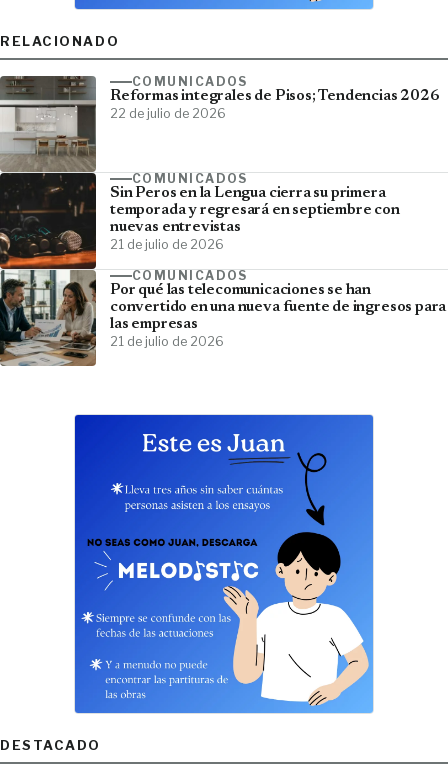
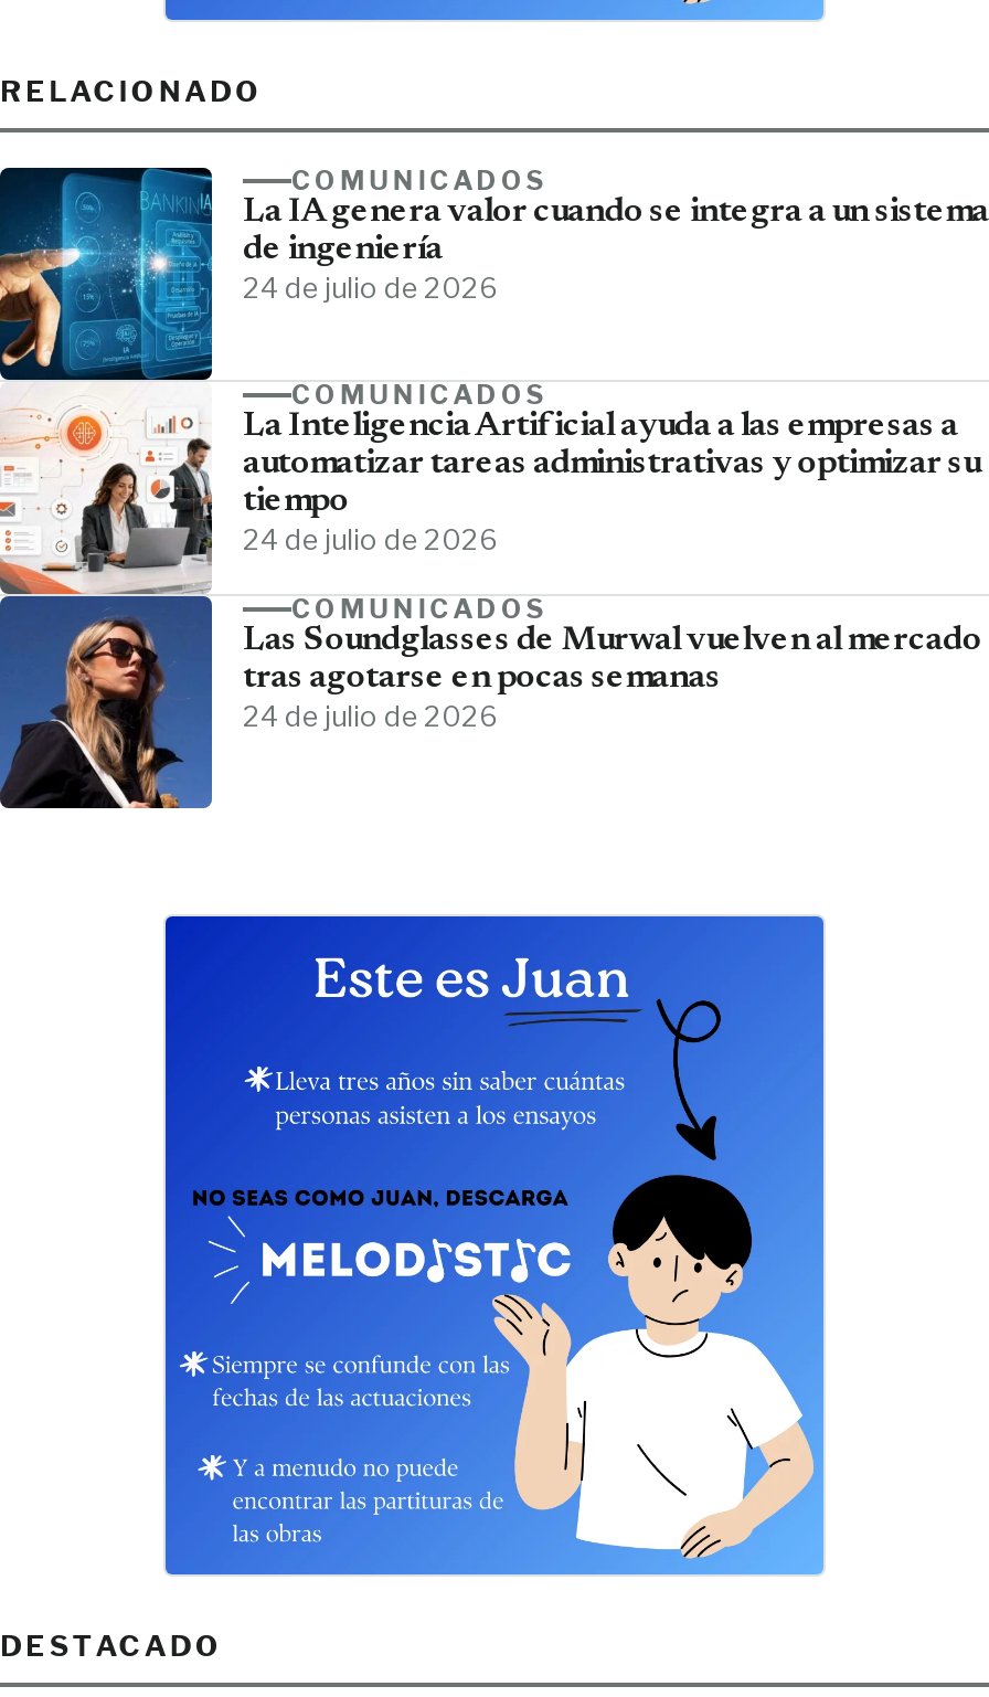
- [image]
- Reformas integrales de Pisos; Tendencias 2026
- 22 de julio de 2026
+ [image]
+ La IA genera valor cuando se integra a un sistema
+ de ingeniería
+ 24 de julio de 2026

- Sin Peros en la Lengua cierra su primera
- temporada y regresará en septiembre con
- nuevas entrevistas
- 21 de julio de 2026
+ La Inteligencia Artificial ayuda a las empresas a
+ automatizar tareas administrativas y optimizar su
+ tiempo
+ 24 de julio de 2026

- Por qué las telecomunicaciones se han
- convertido en una nueva fuente de ingresos para
- las empresas
- 21 de julio de 2026
+ Las Soundglasses de Murwal vuelven al mercado
+ tras agotarse en pocas semanas
+ 24 de julio de 2026
